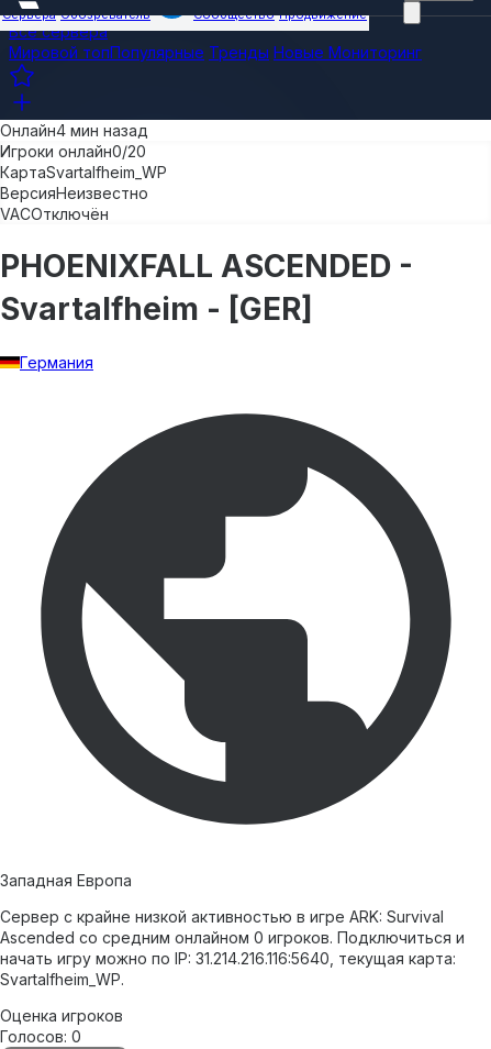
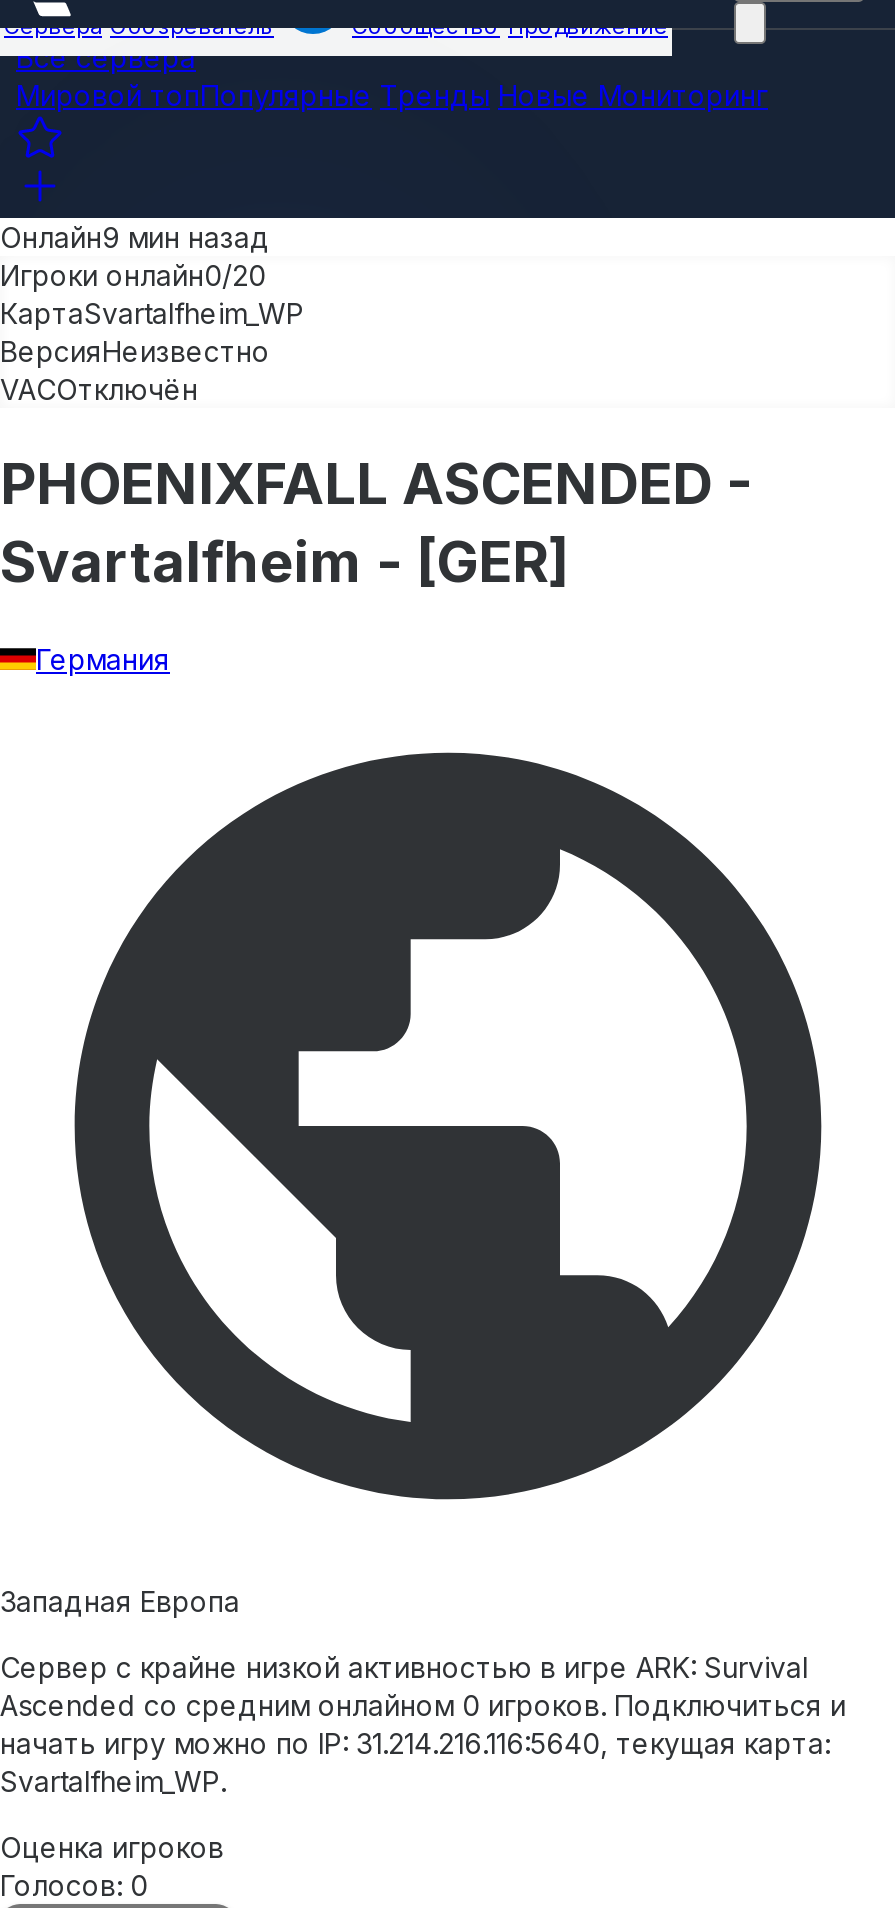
- Онлайн4 мин назад
+ Онлайн9 мин назад
